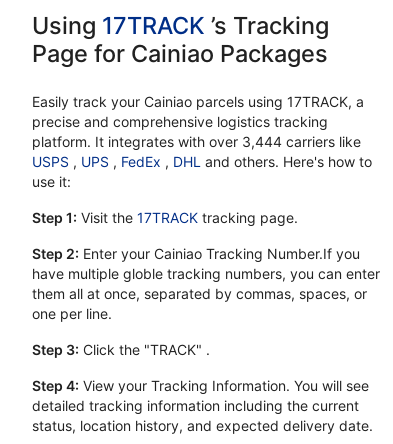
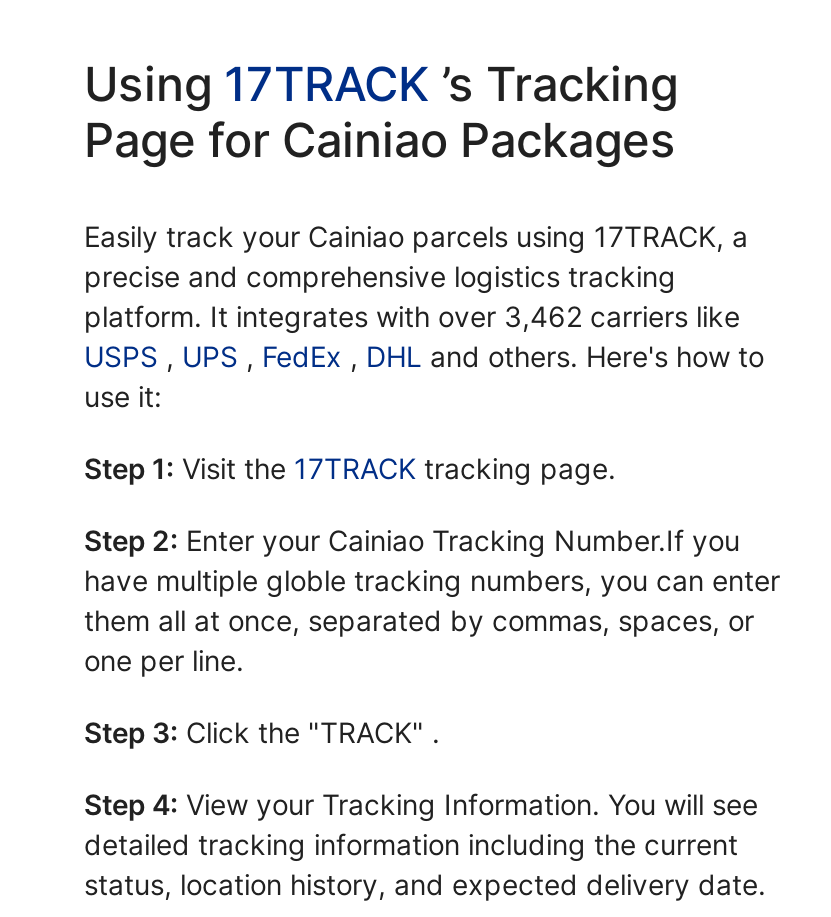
- platform. It integrates with over 3,444 carriers like
+ platform. It integrates with over 3,462 carriers like
